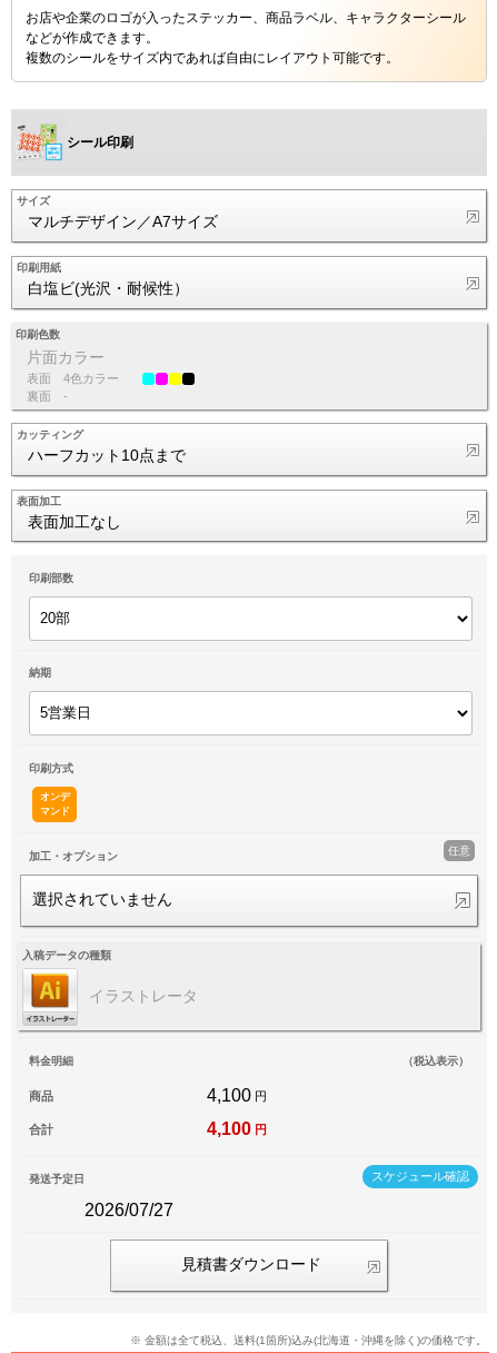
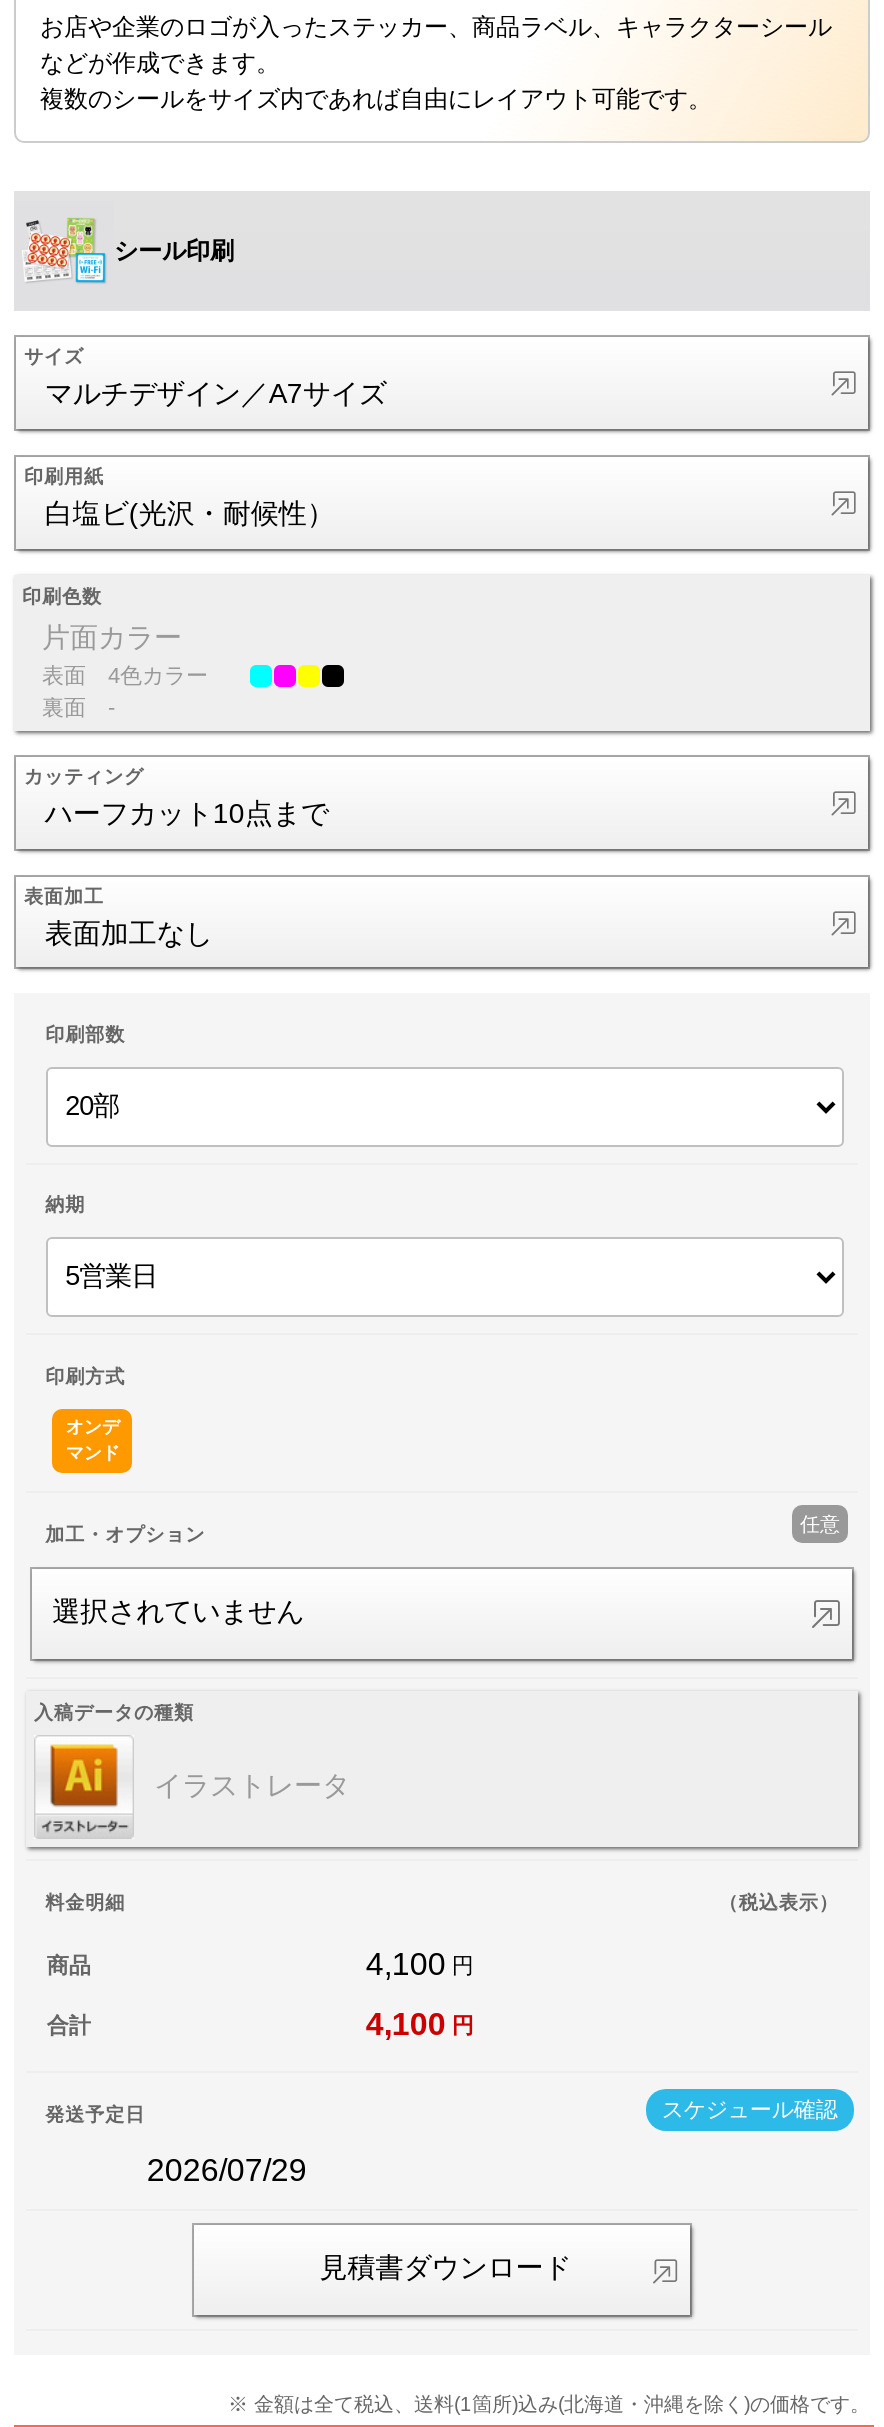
- 2026/07/27
+ 2026/07/29
